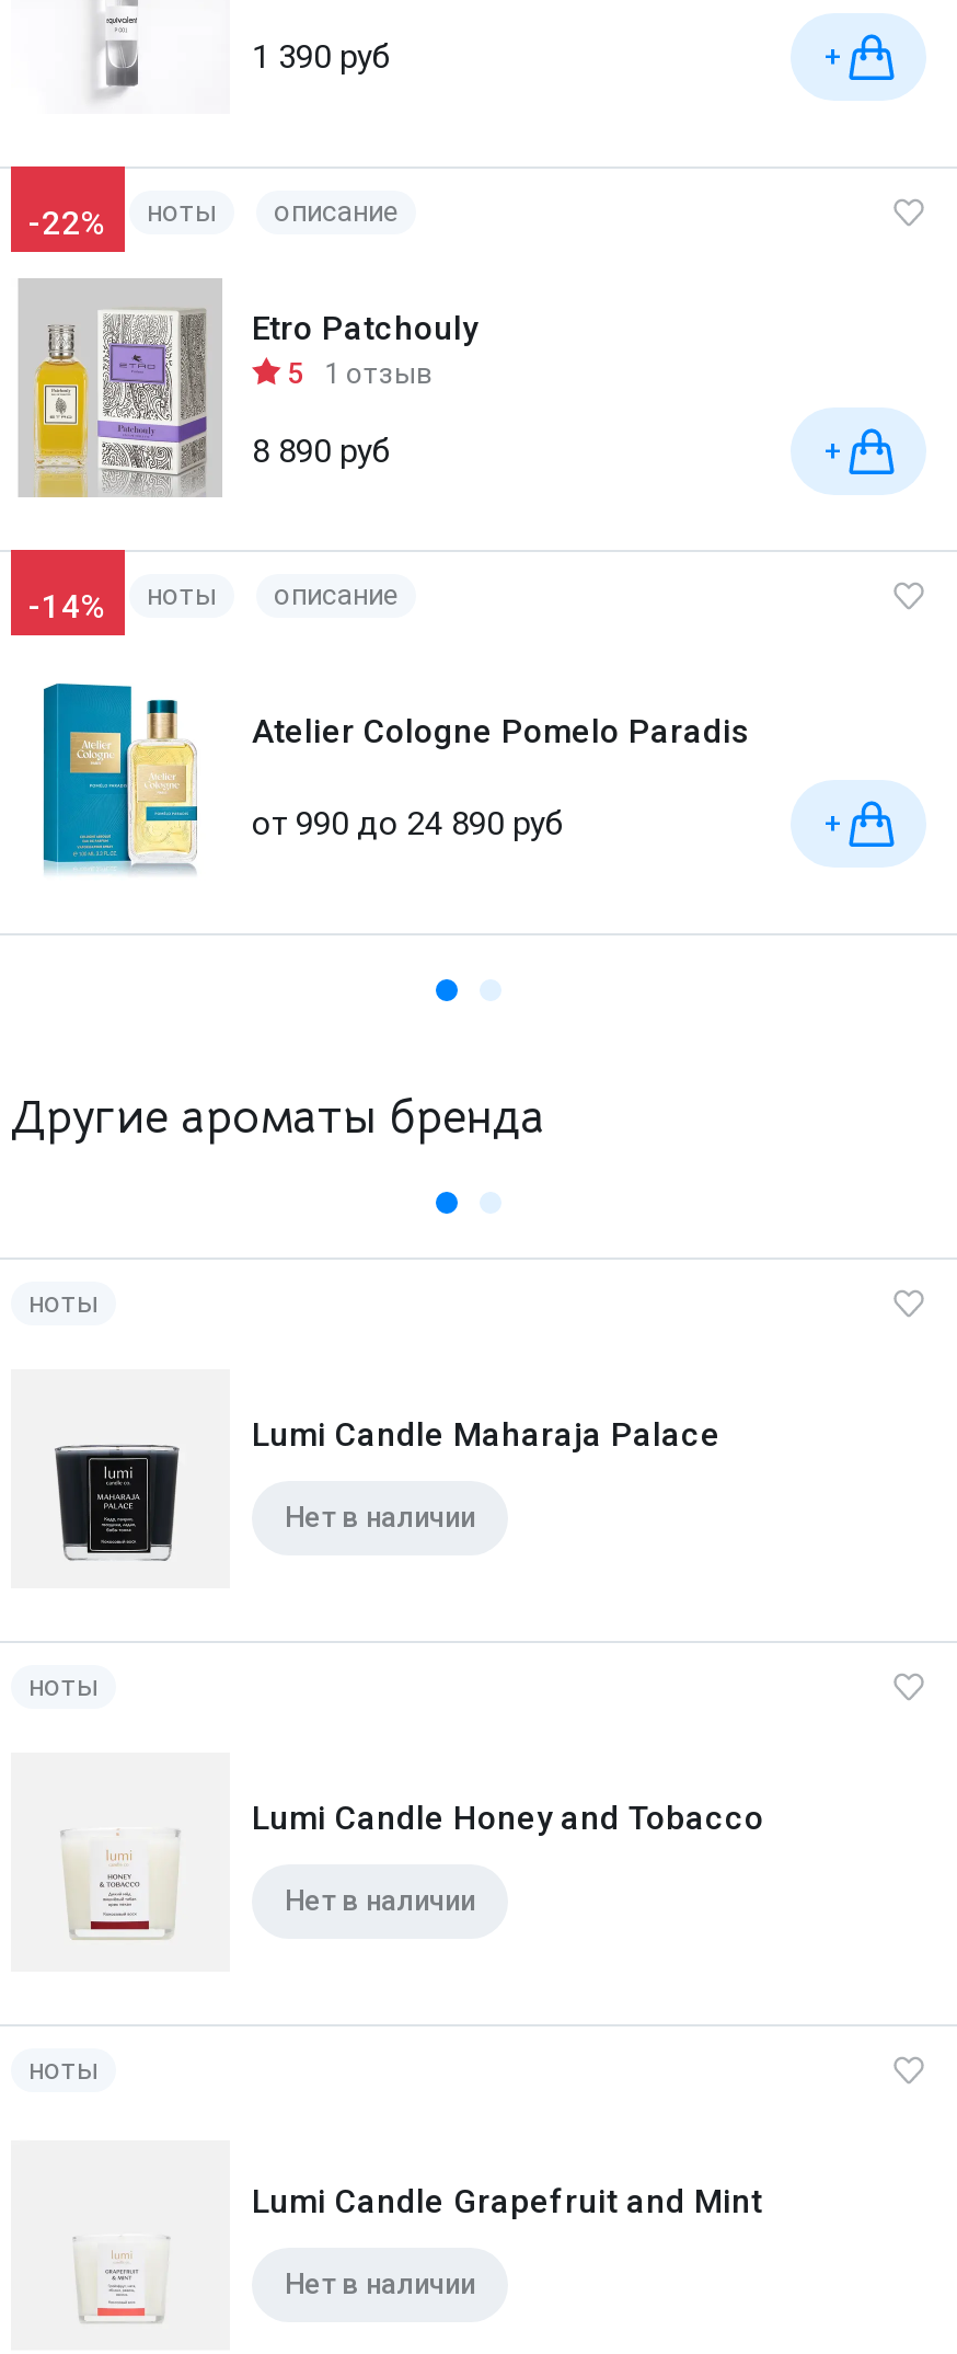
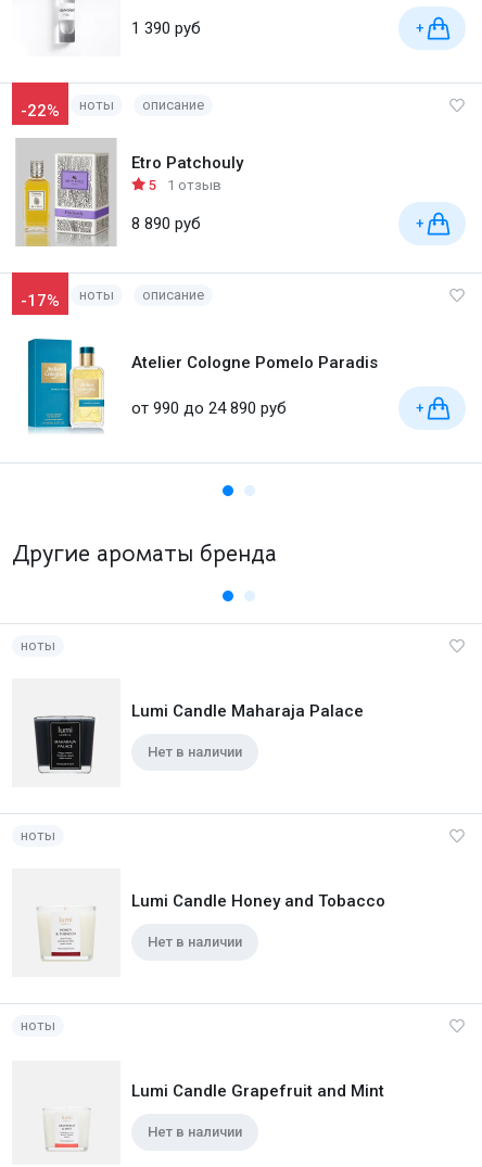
- -14% ноты описание
+ -17% ноты описание
